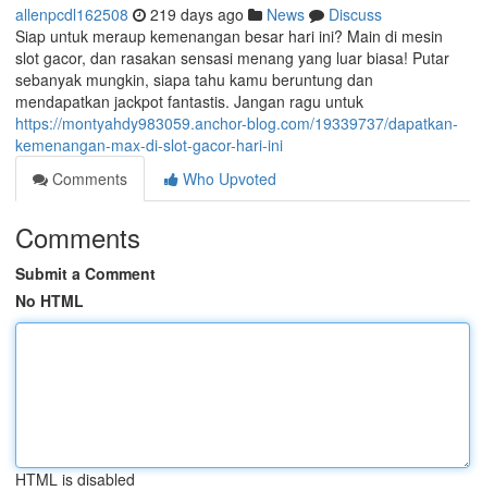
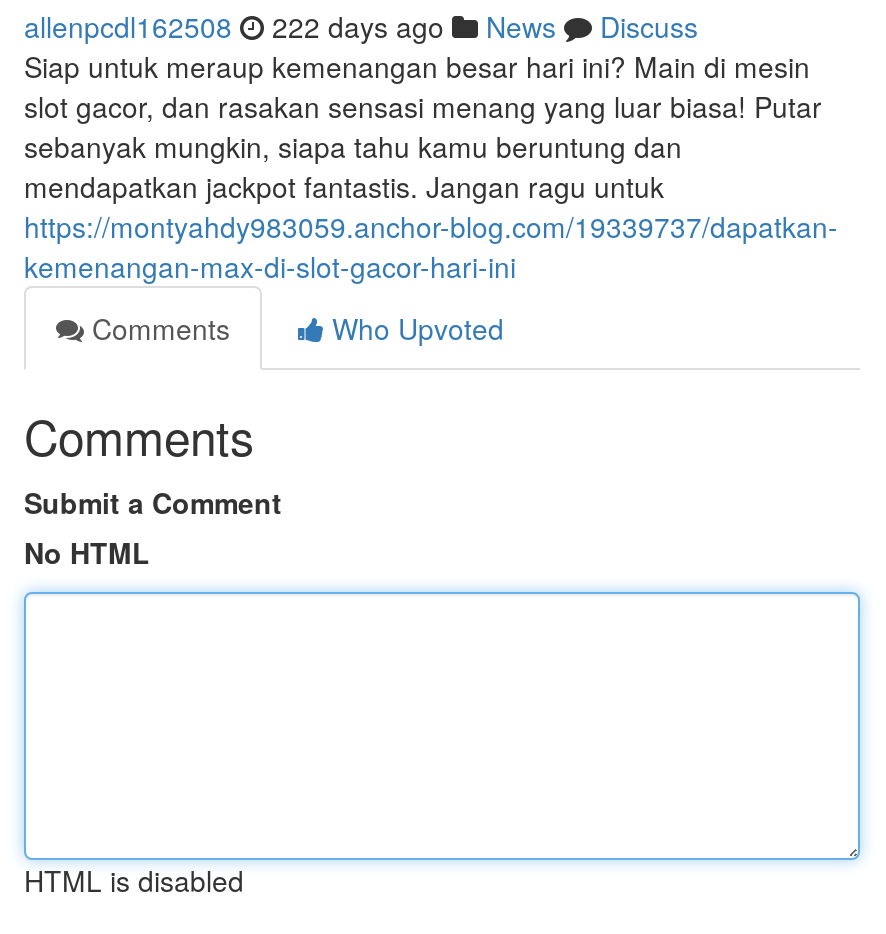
- allenpcdl162508 219 days ago News Discuss
+ allenpcdl162508 222 days ago News Discuss
